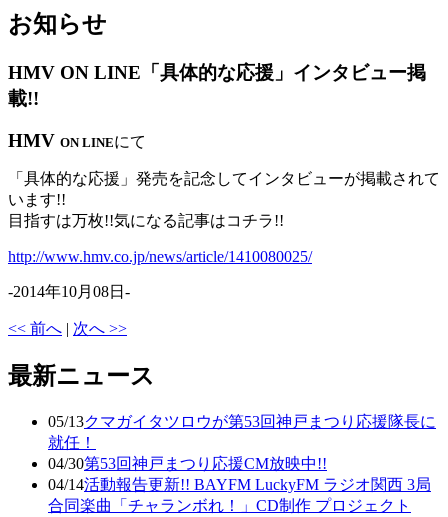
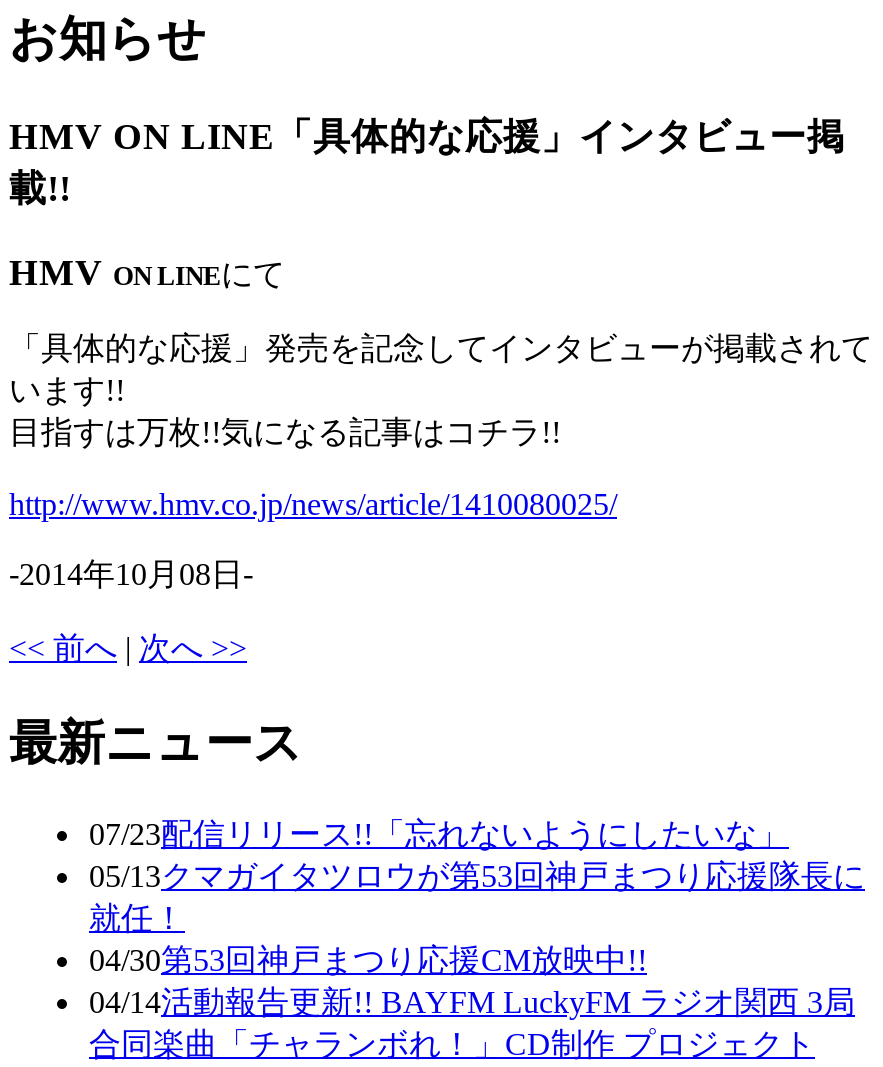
+ 07/23配信リリース!!「忘れないようにしたいな」
